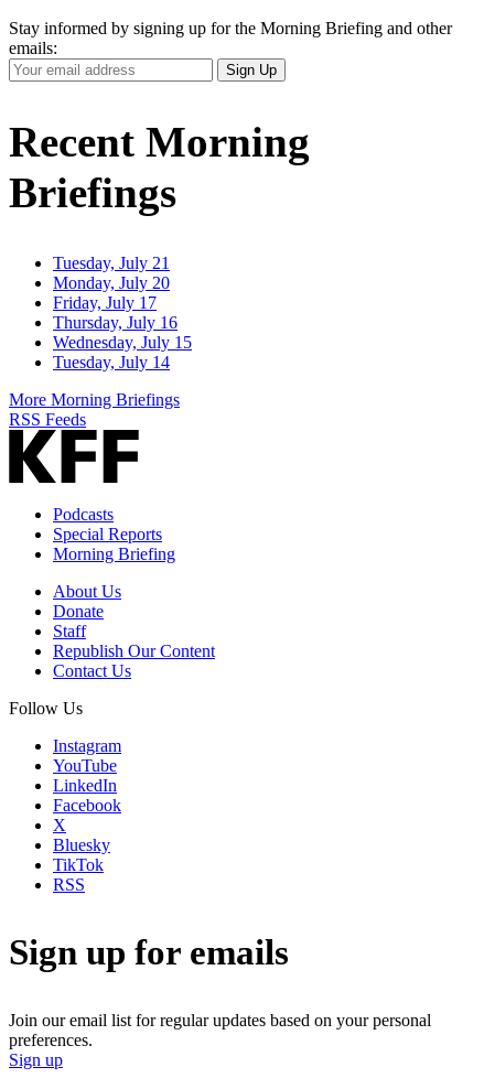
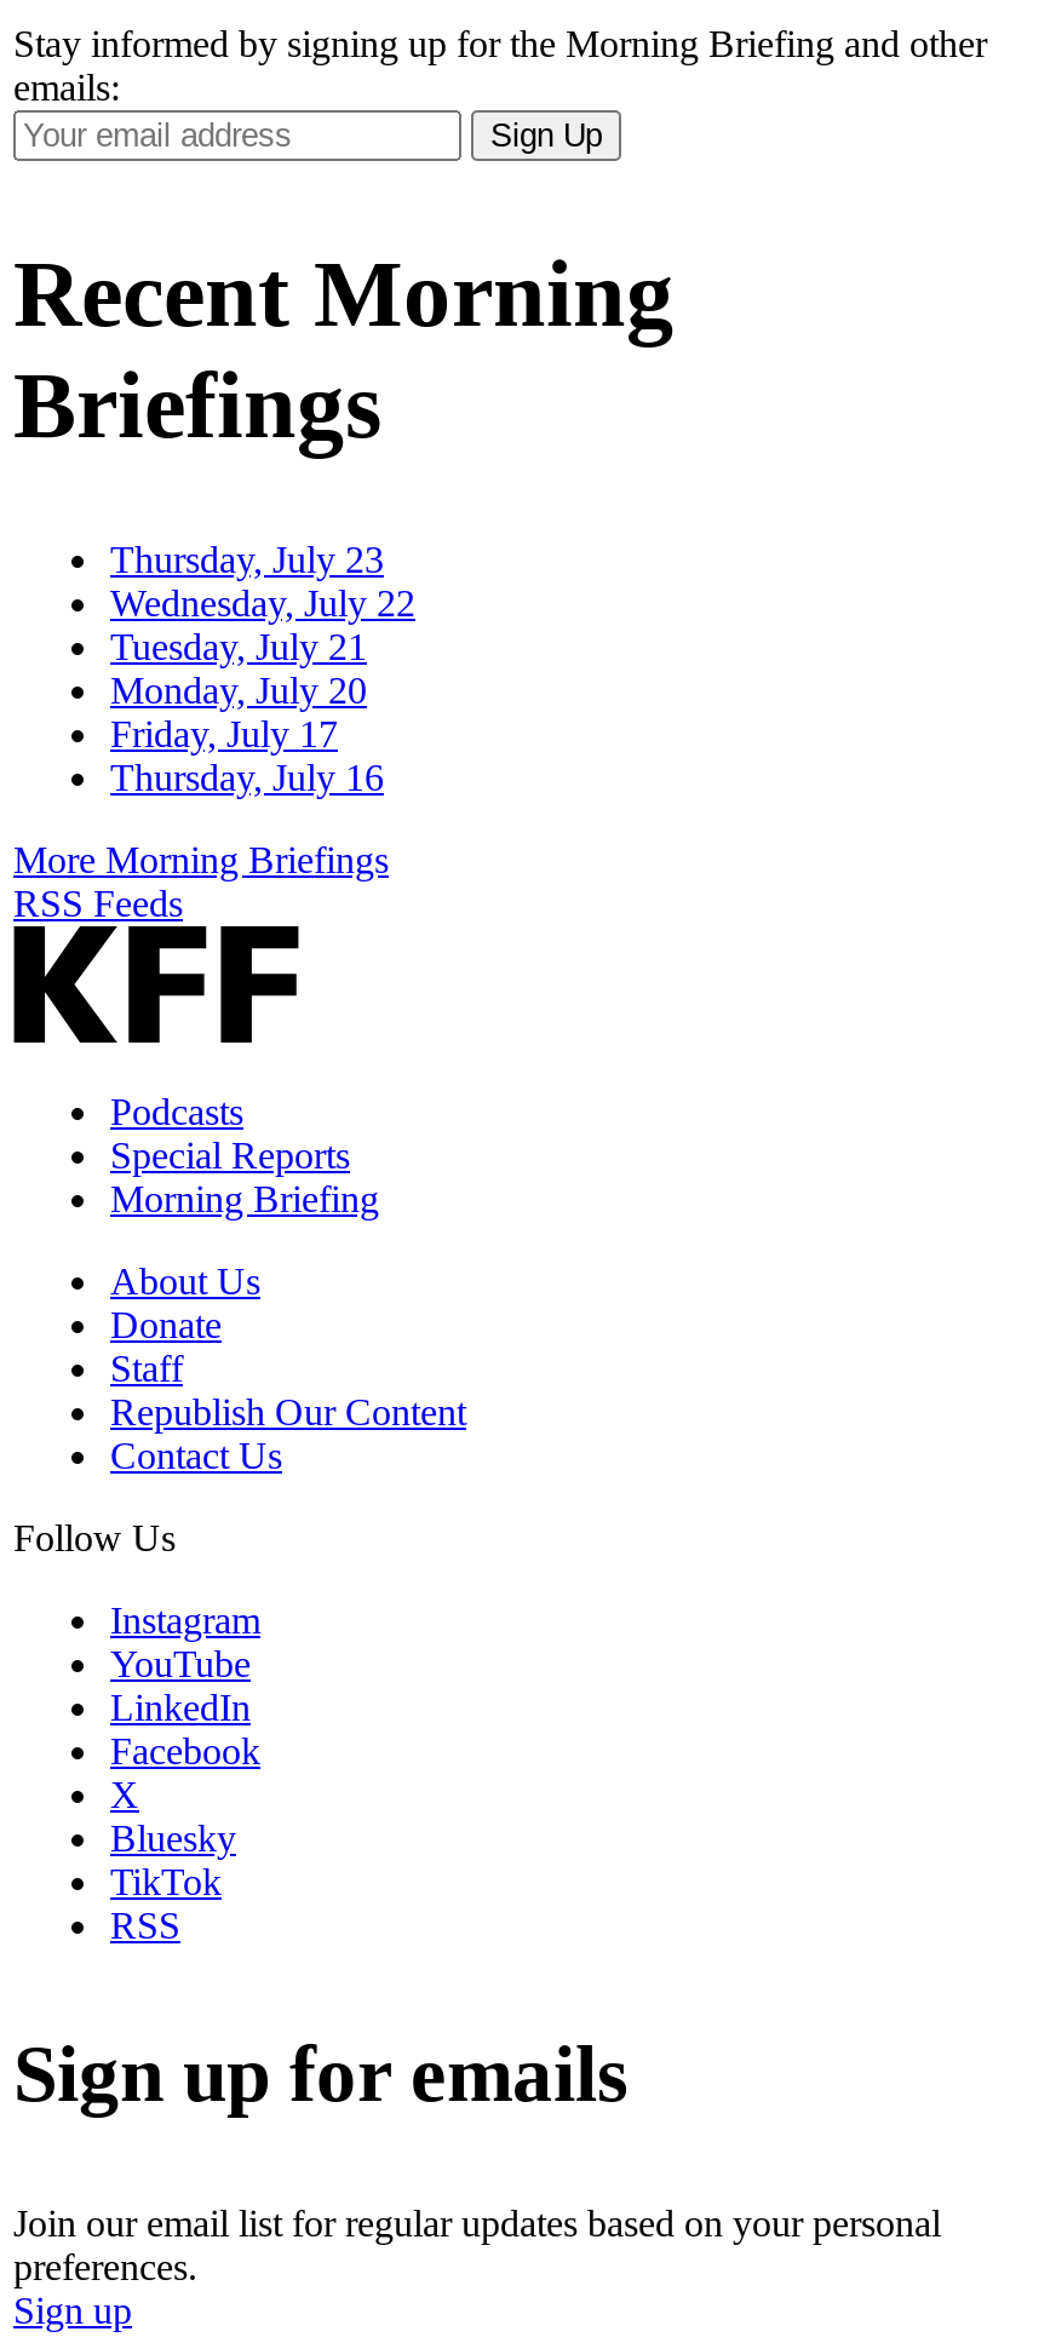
+ Thursday, July 23
+ Wednesday, July 22

moved down: Tuesday, July 21 | Monday, July 20 | Friday, July 17 | Thursday, July 16

- Wednesday, July 15
- Tuesday, July 14
